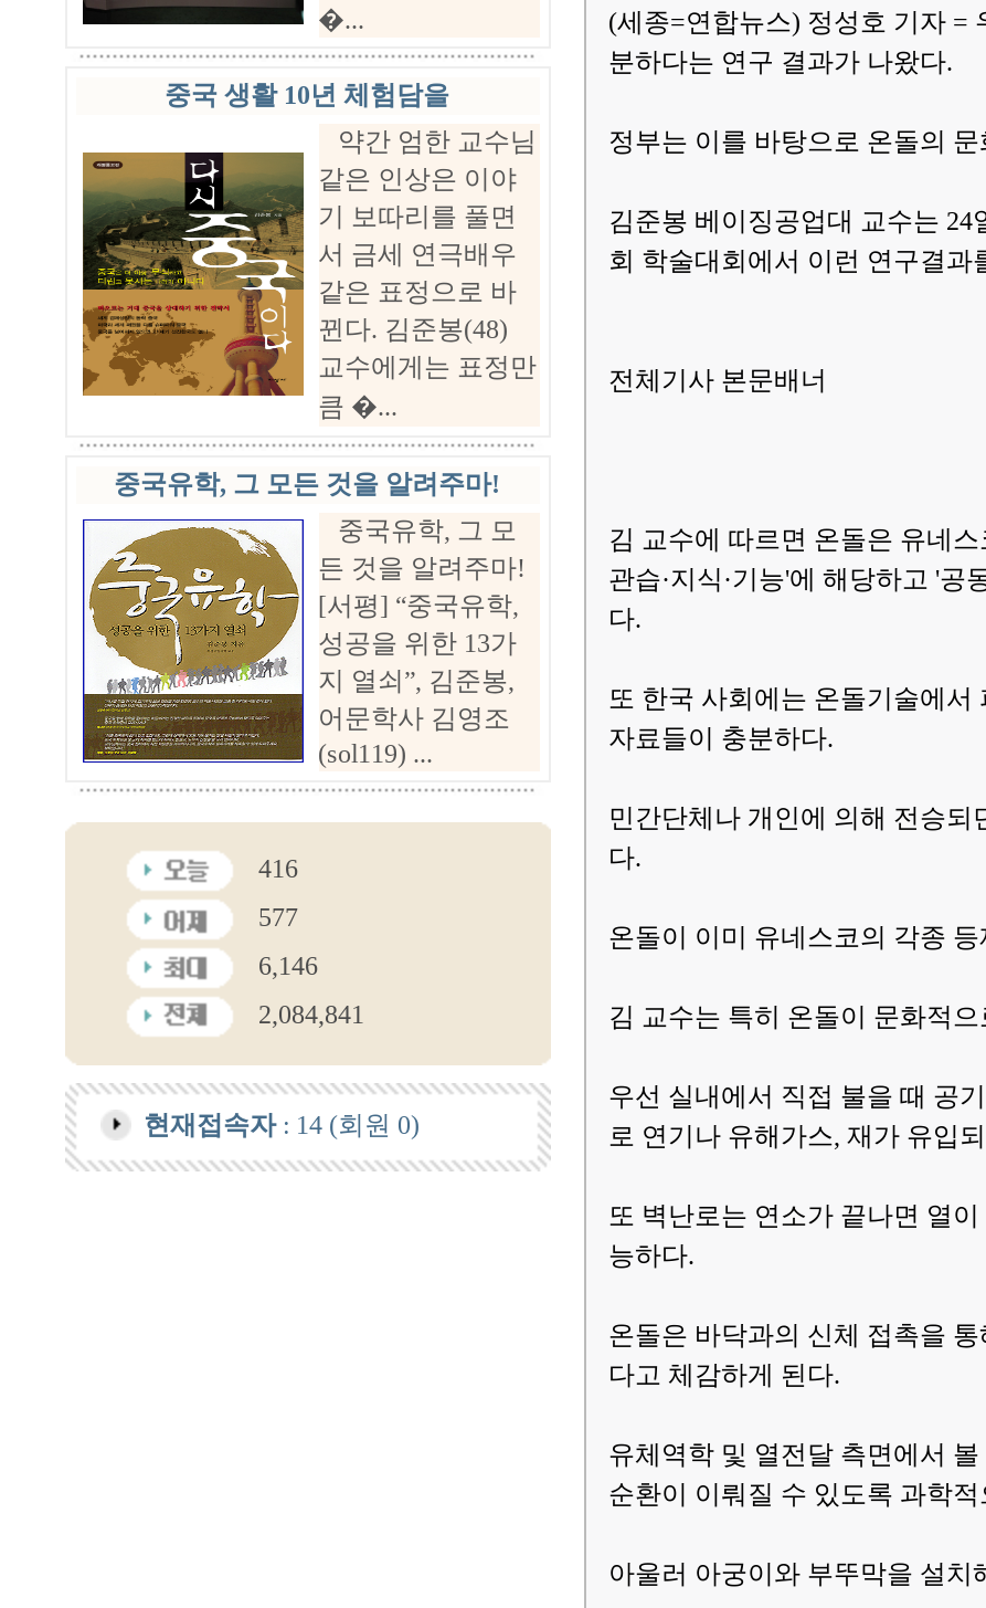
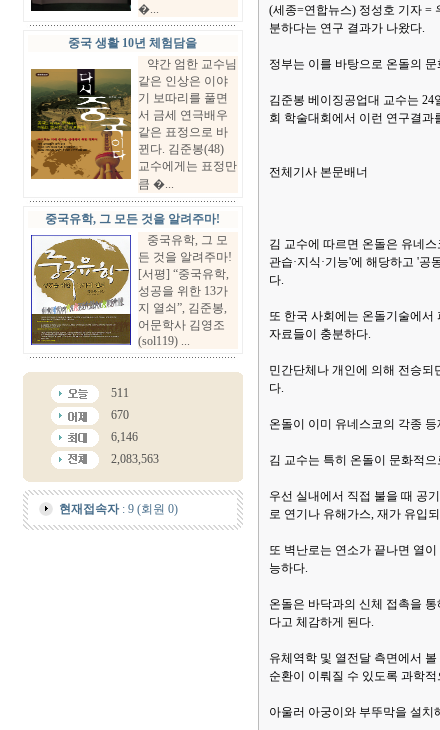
- 416
+ 511

- 577
+ 670

- 2,084,841
+ 2,083,563

- 현재접속자: 14 (회원 0)
+ 현재접속자: 9 (회원 0)
